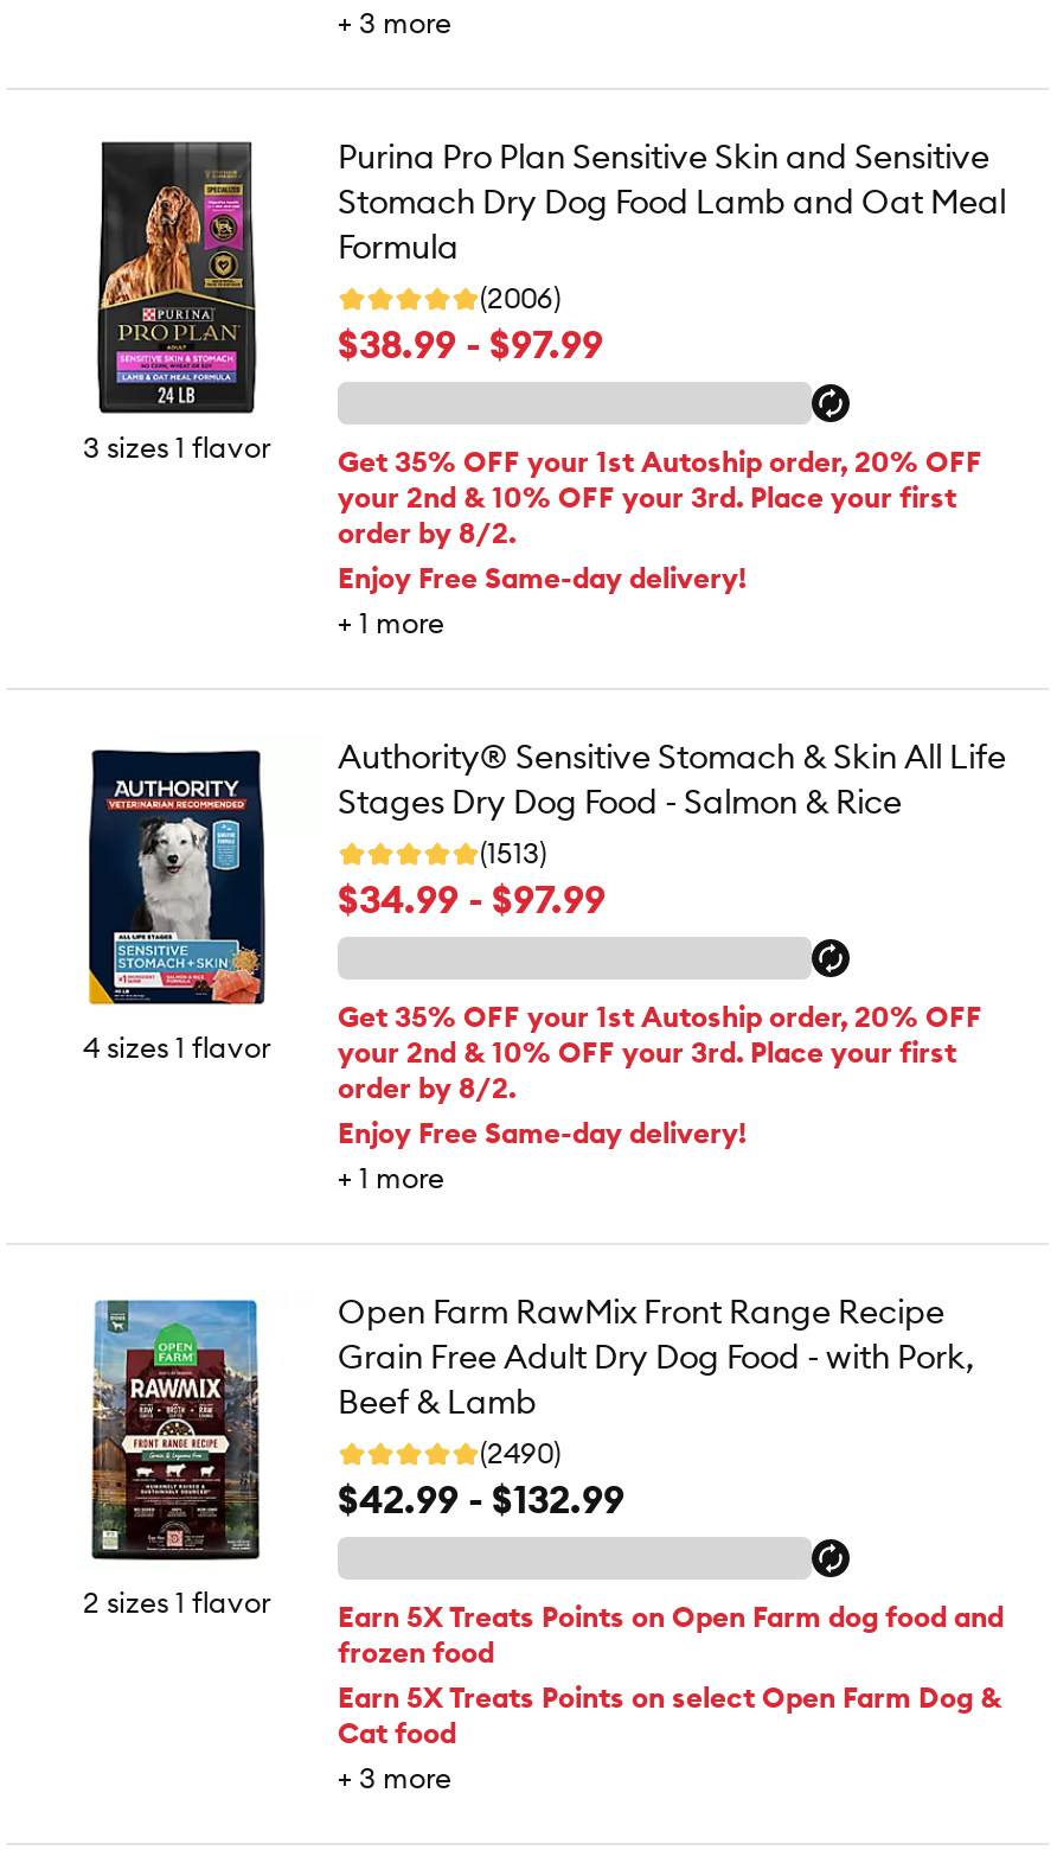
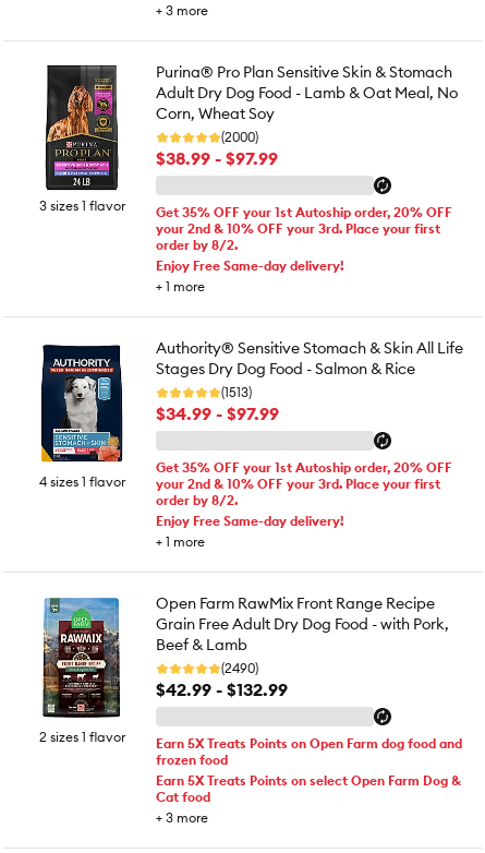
- Purina Pro Plan Sensitive Skin and Sensitive
- Stomach Dry Dog Food Lamb and Oat Meal
- Formula
- (2006)
+ Purina® Pro Plan Sensitive Skin & Stomach
+ Adult Dry Dog Food - Lamb & Oat Meal, No
+ Corn, Wheat Soy
+ (2000)
